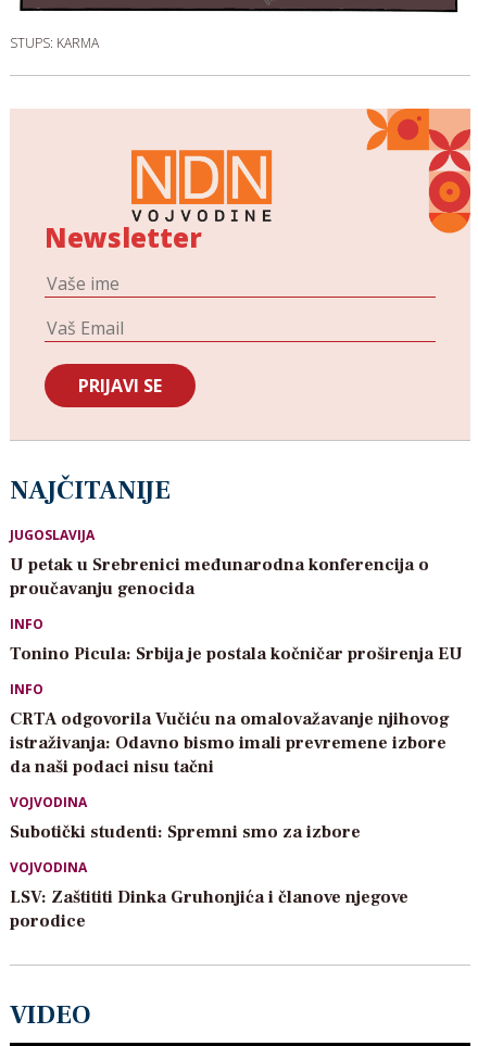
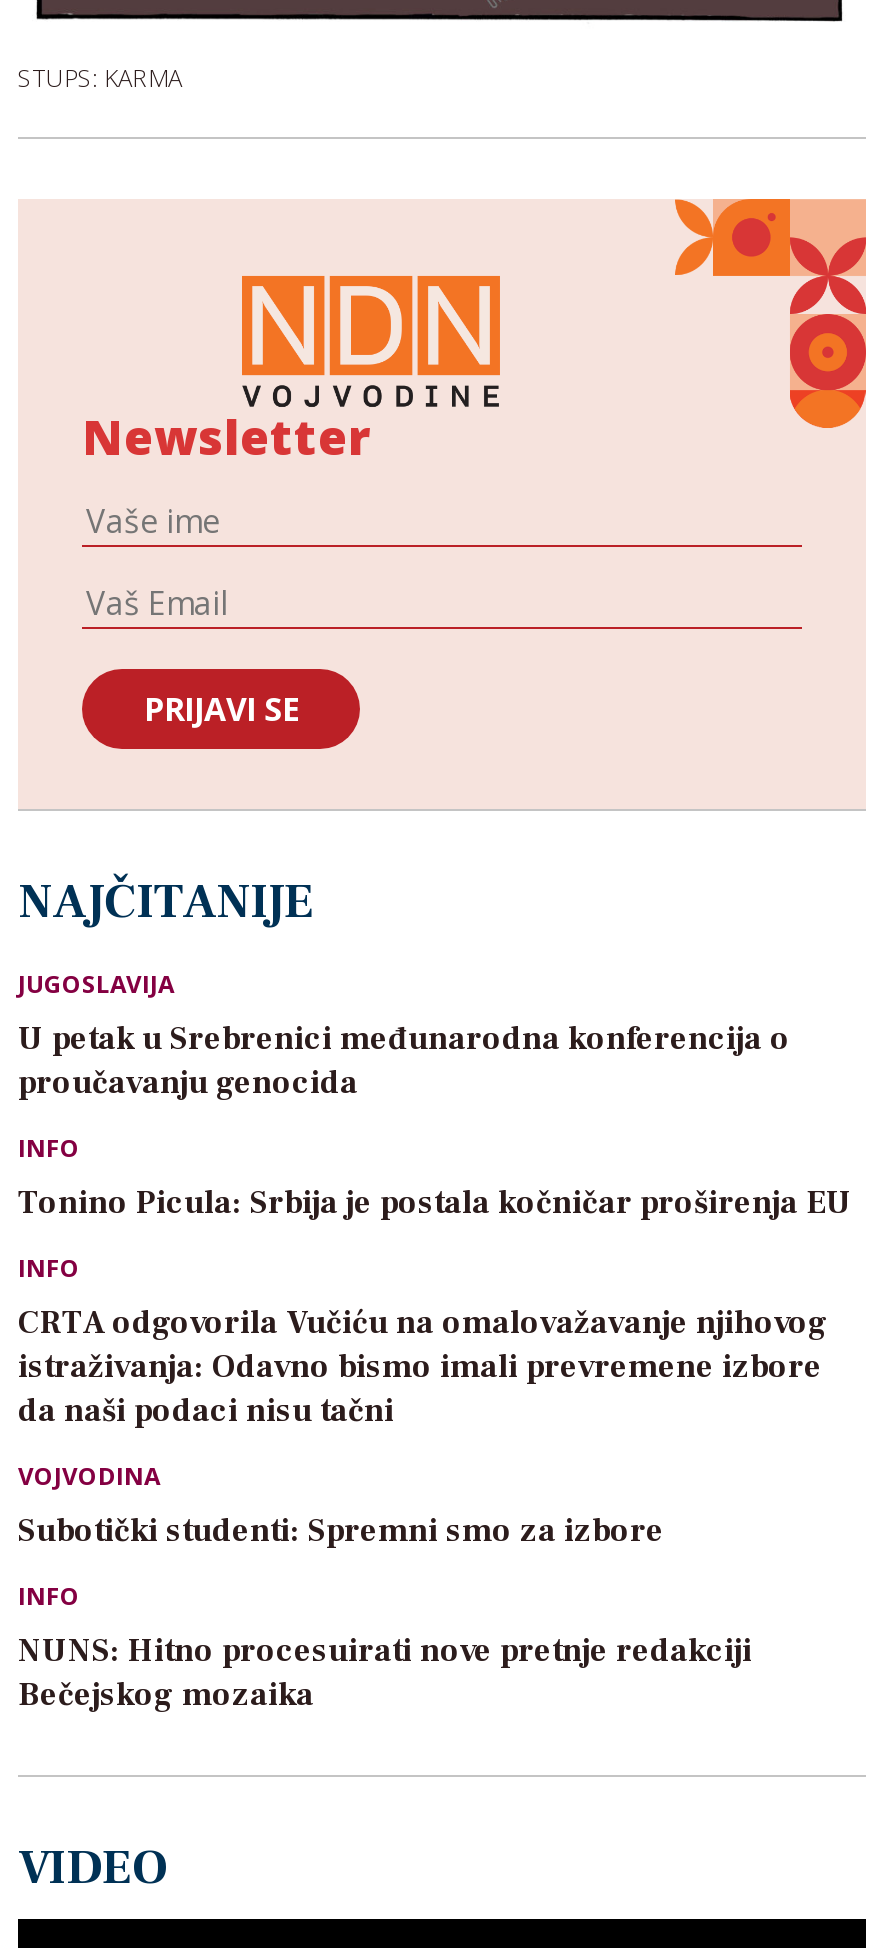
- VOJVODINA
- LSV: Zaštititi Dinka Gruhonjića i članove njegove
- porodice
+ INFO
+ NUNS: Hitno procesuirati nove pretnje redakciji
+ Bečejskog mozaika
